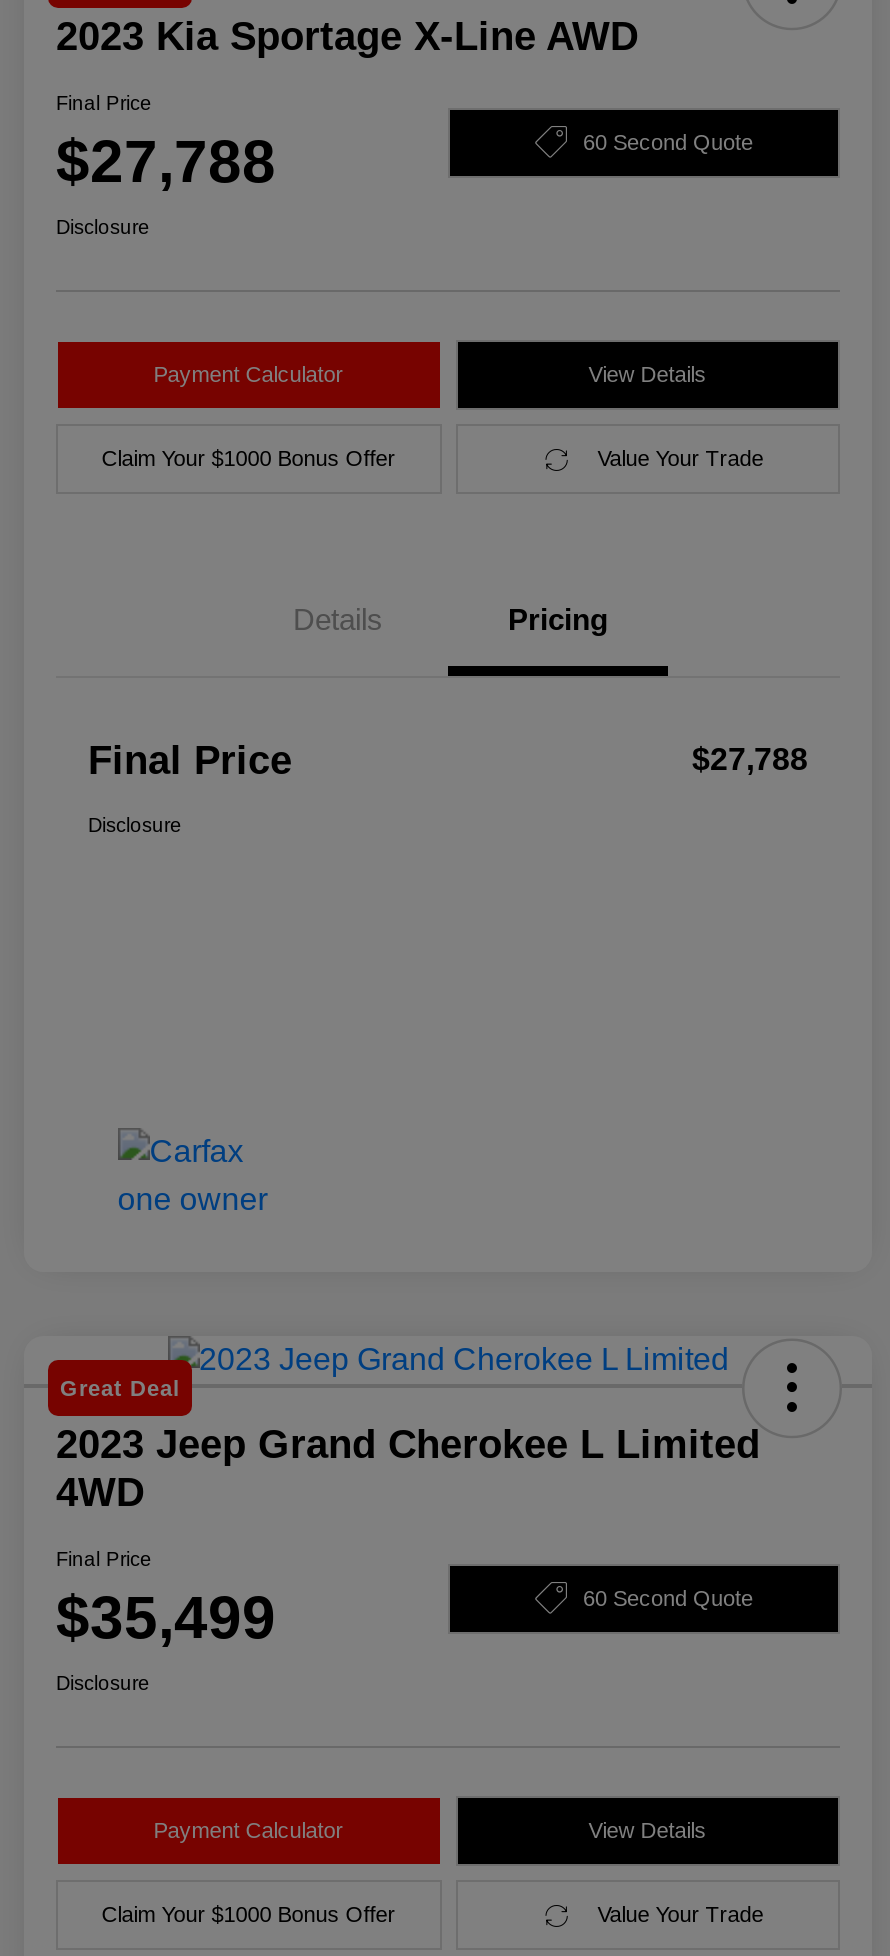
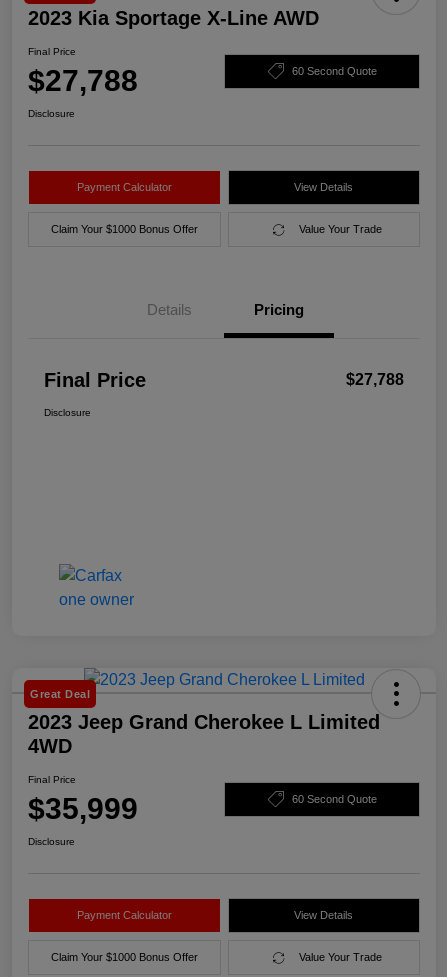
- $35,499
+ $35,999
